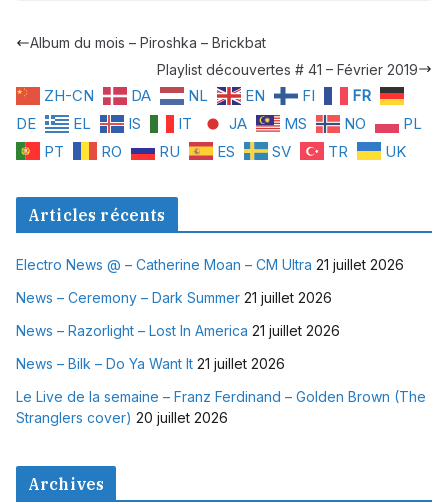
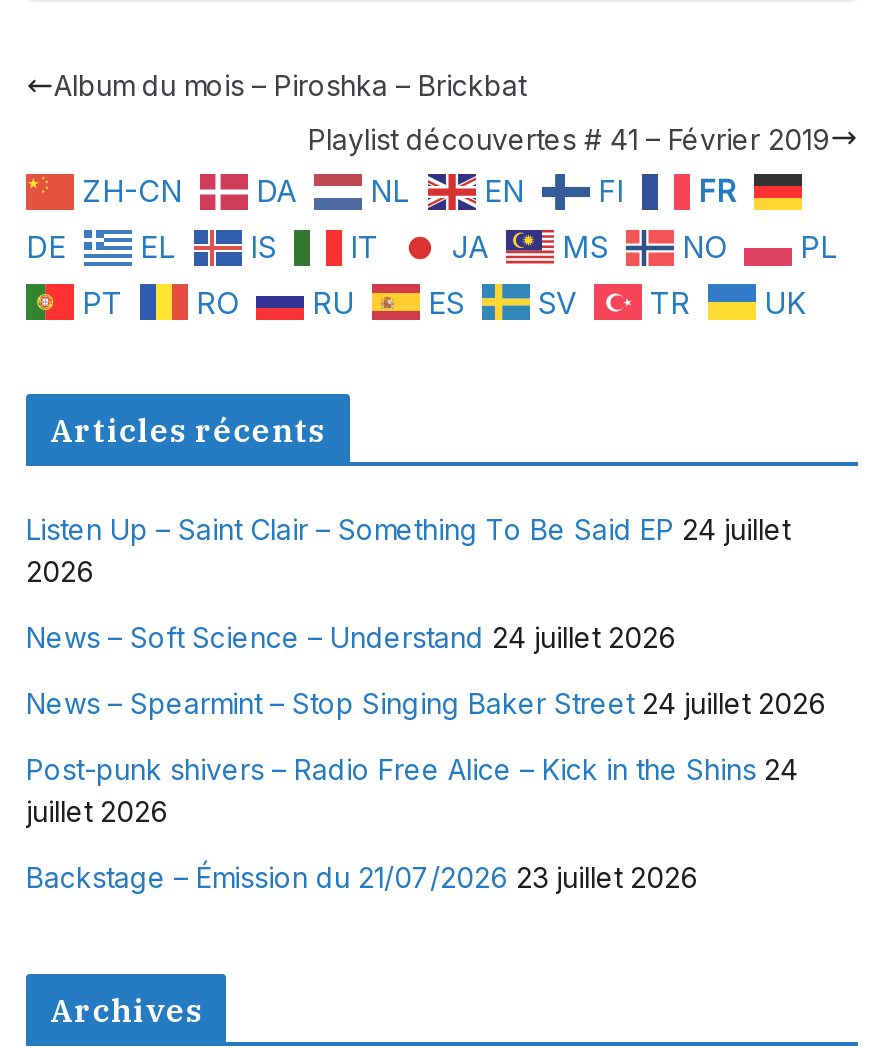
- Electro News @ – Catherine Moan – CM Ultra 21 juillet 2026
+ Listen Up – Saint Clair – Something To Be Said EP 24 juillet
+ 2026

- News – Ceremony – Dark Summer 21 juillet 2026
+ News – Soft Science – Understand 24 juillet 2026

- News – Razorlight – Lost In America 21 juillet 2026
+ News – Spearmint – Stop Singing Baker Street 24 juillet 2026

- News – Bilk – Do Ya Want It 21 juillet 2026
+ Post-punk shivers – Radio Free Alice – Kick in the Shins 24
+ juillet 2026

- Le Live de la semaine – Franz Ferdinand – Golden Brown (The
- Stranglers cover) 20 juillet 2026
+ Backstage – Émission du 21/07/2026 23 juillet 2026
